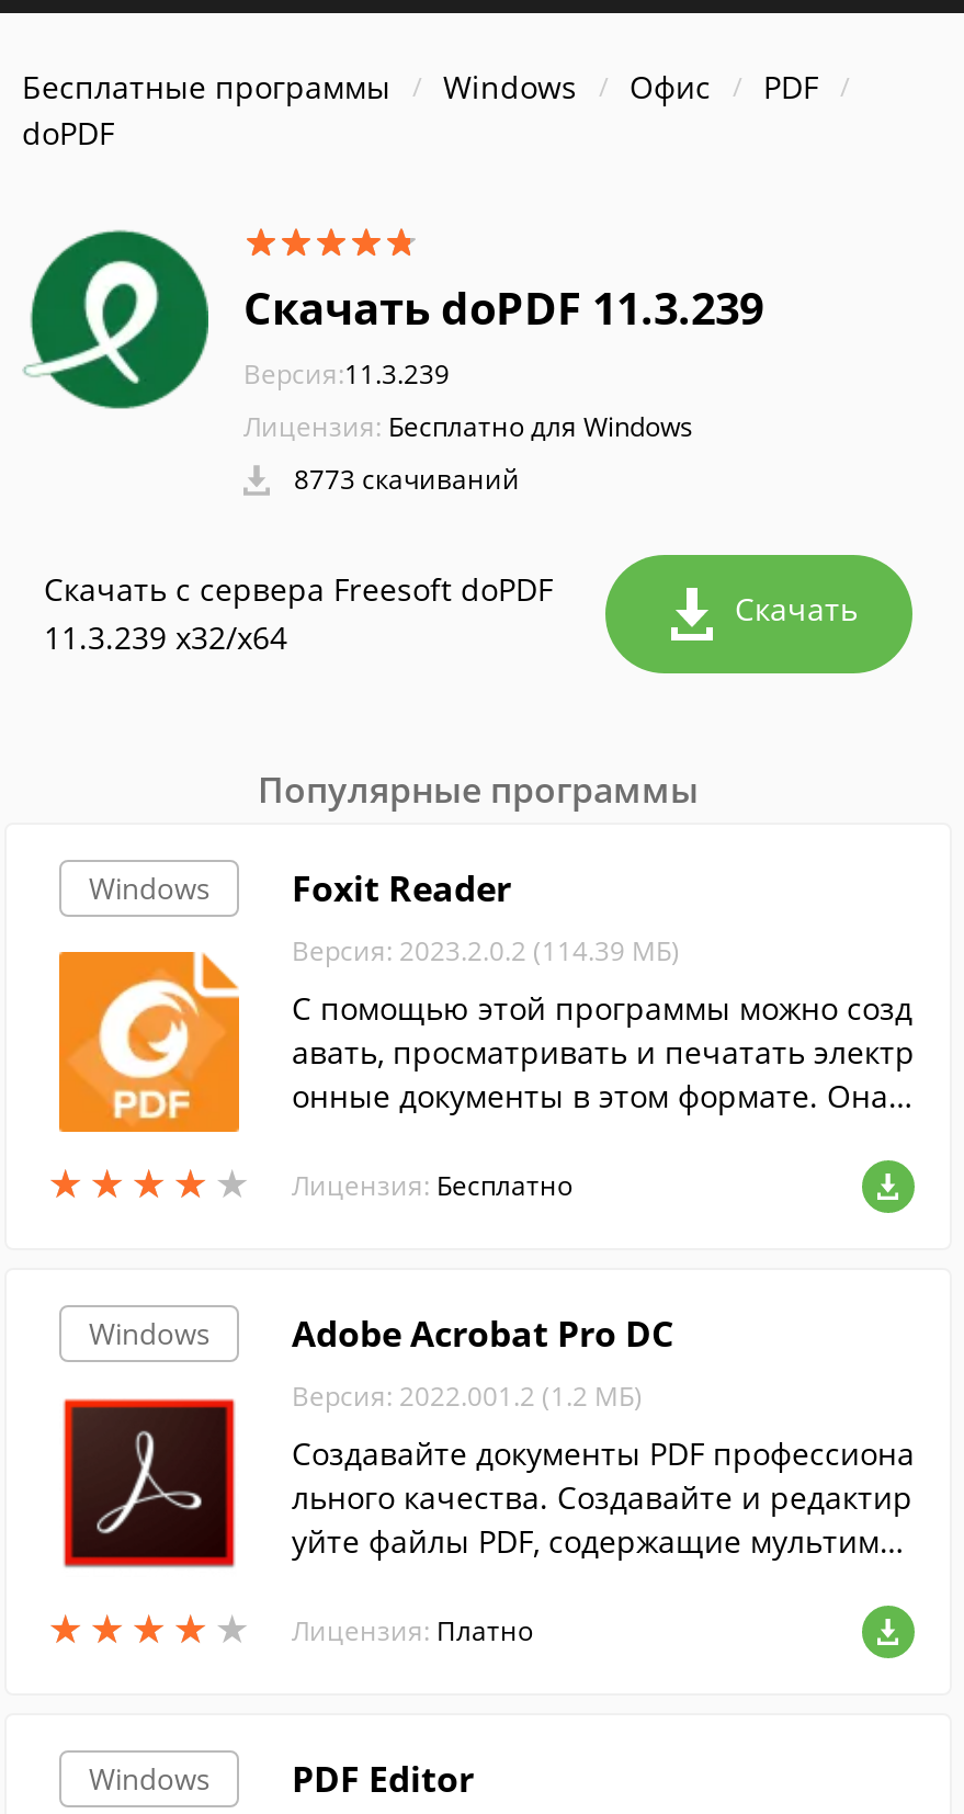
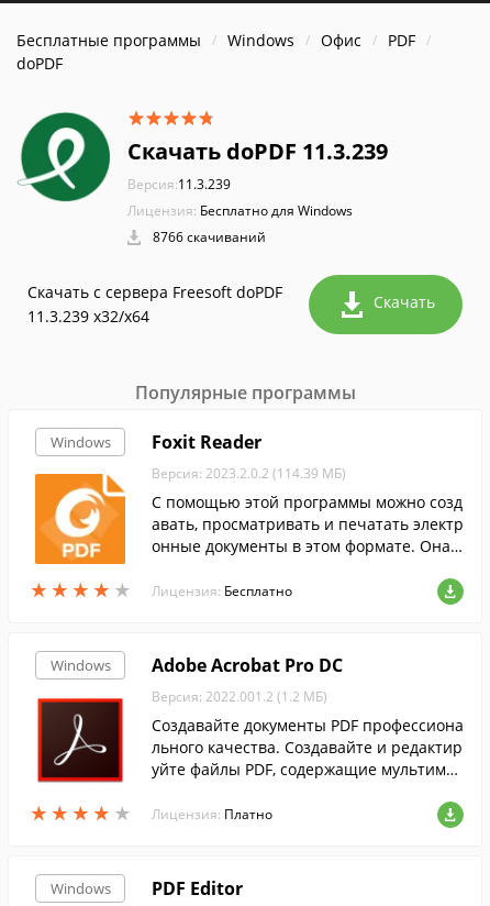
- 8773 скачиваний
+ 8766 скачиваний
